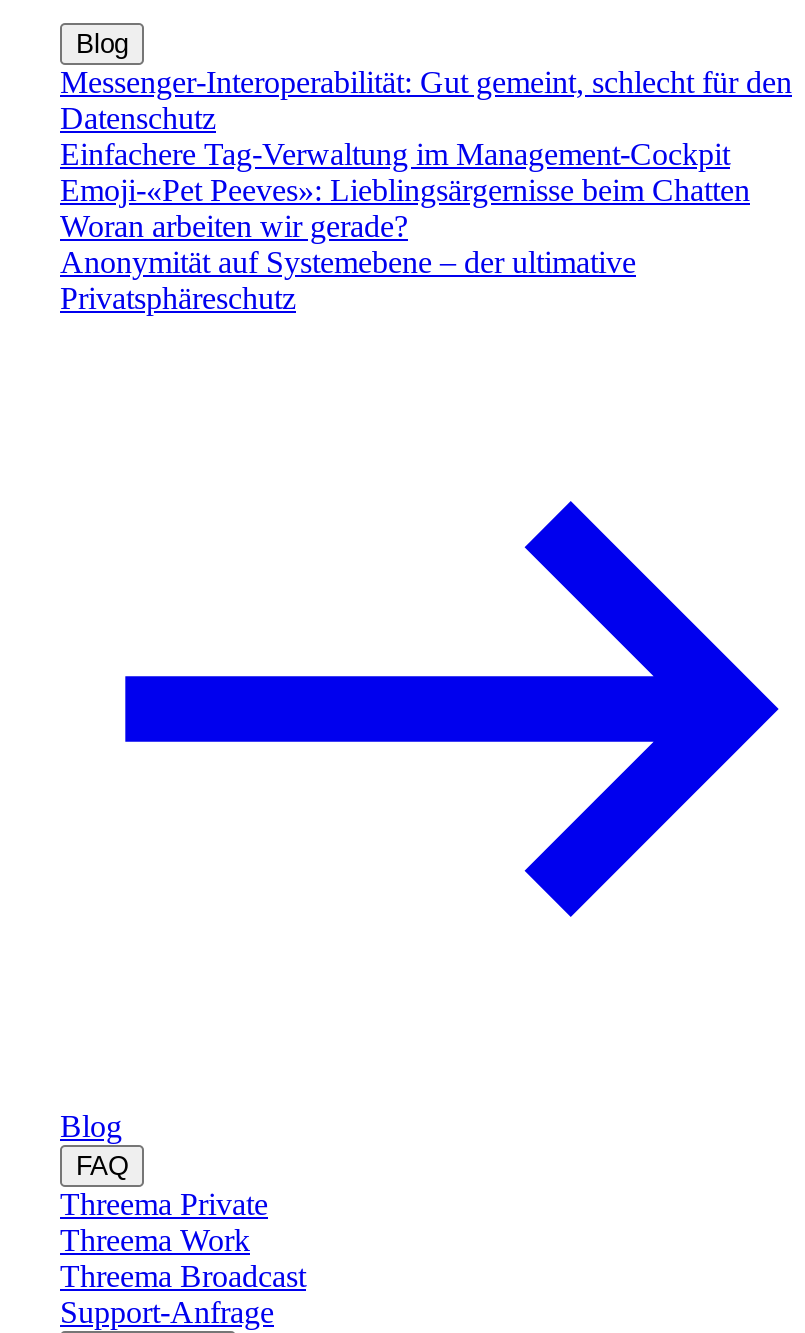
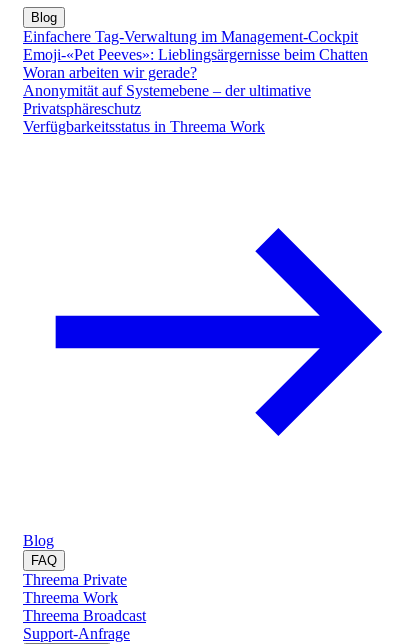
- Messenger-Interoperabilität: Gut gemeint, schlecht für den
- Datenschutz

moved up: Einfachere Tag-Verwaltung im Management-Cockpit | Emoji-«Pet Peeves»: Lieblingsärgernisse beim Chatten | Woran arbeiten wir gerade? | Anonymität auf Systemebene – der ultimative | Privatsphäreschutz

+ Verfügbarkeitsstatus in Threema Work
